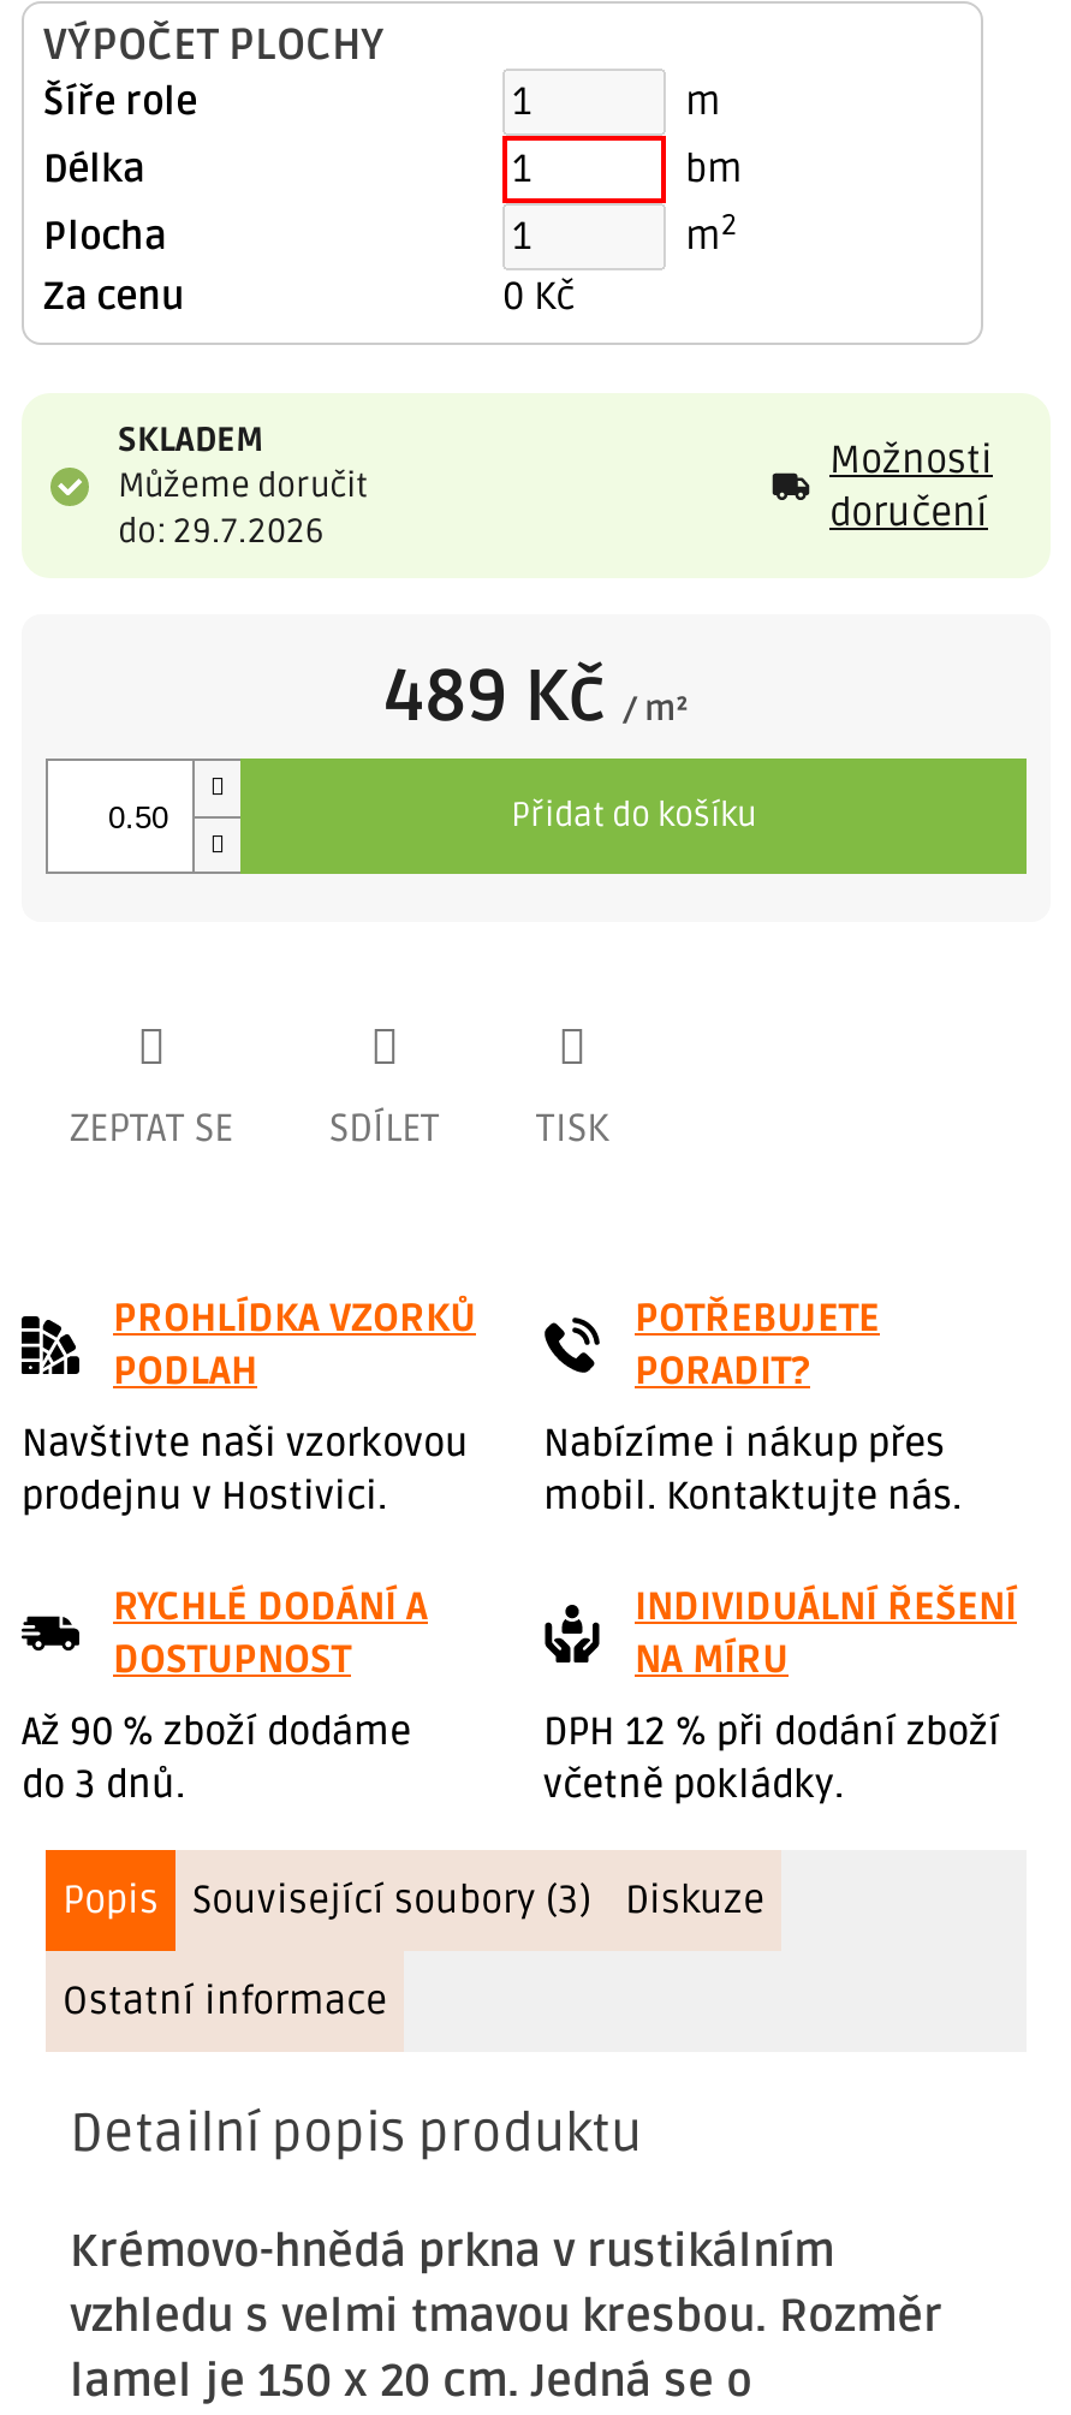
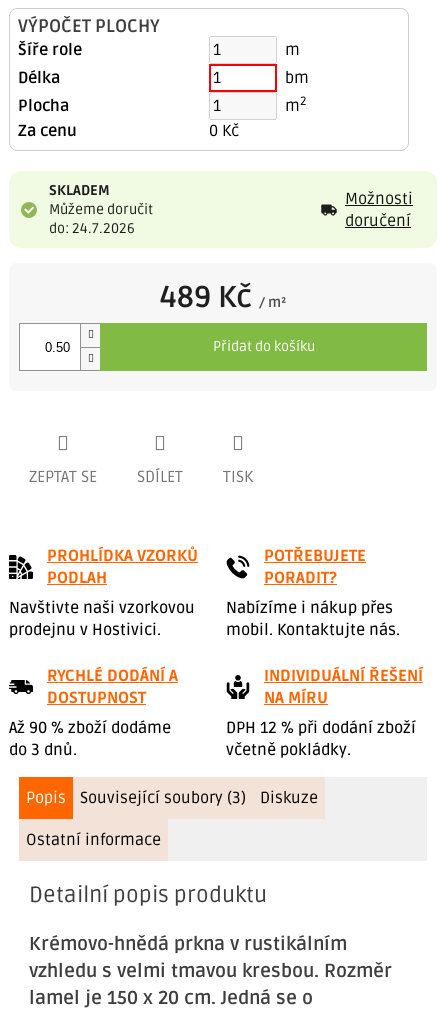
- do: 29.7.2026
+ do: 24.7.2026
